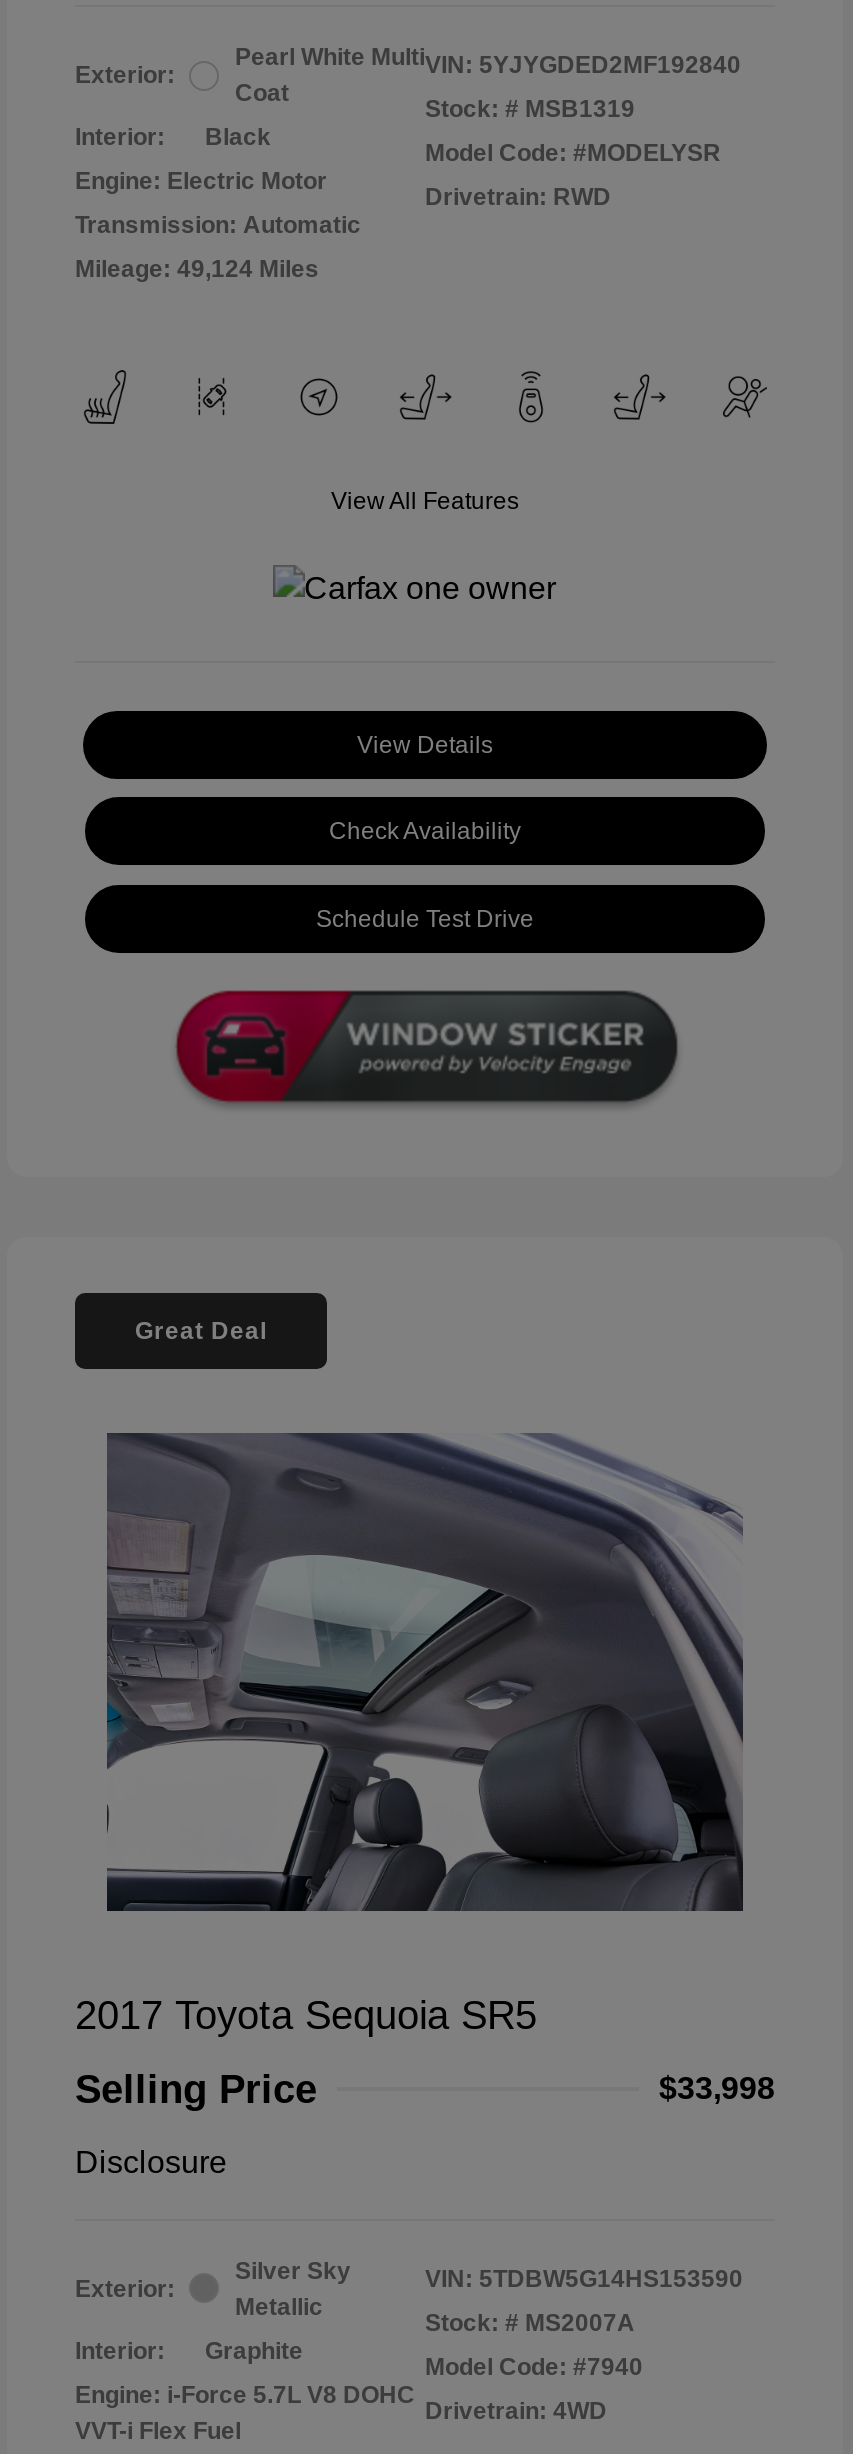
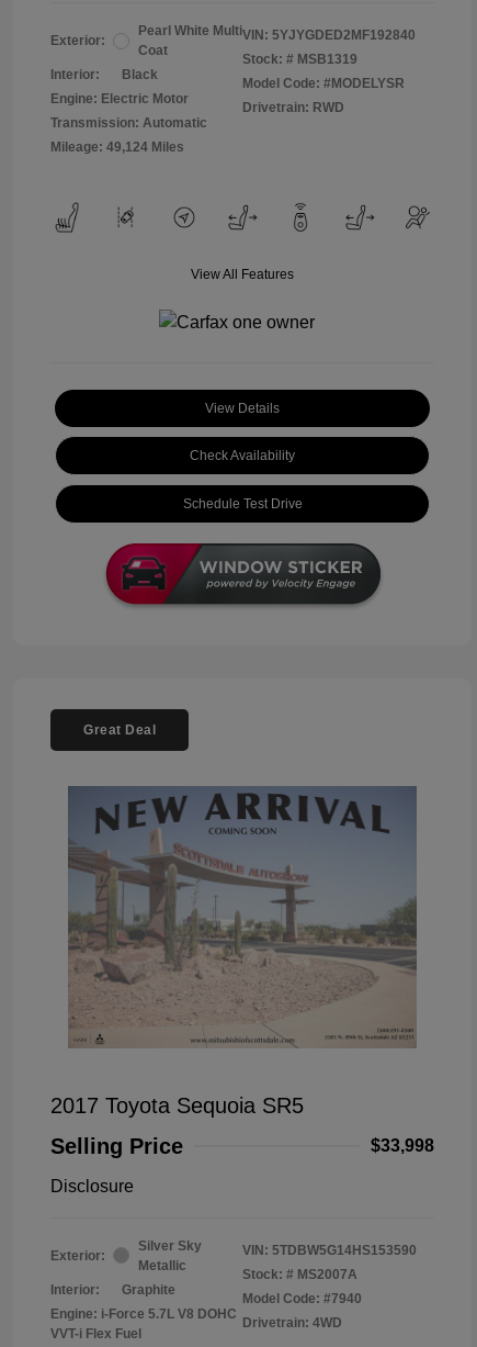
- [image]
+ [image]
